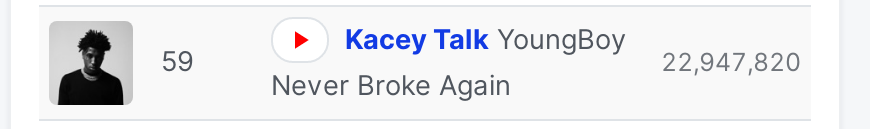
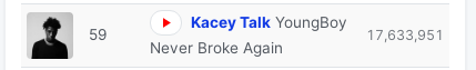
- 22,947,820
+ 17,633,951
